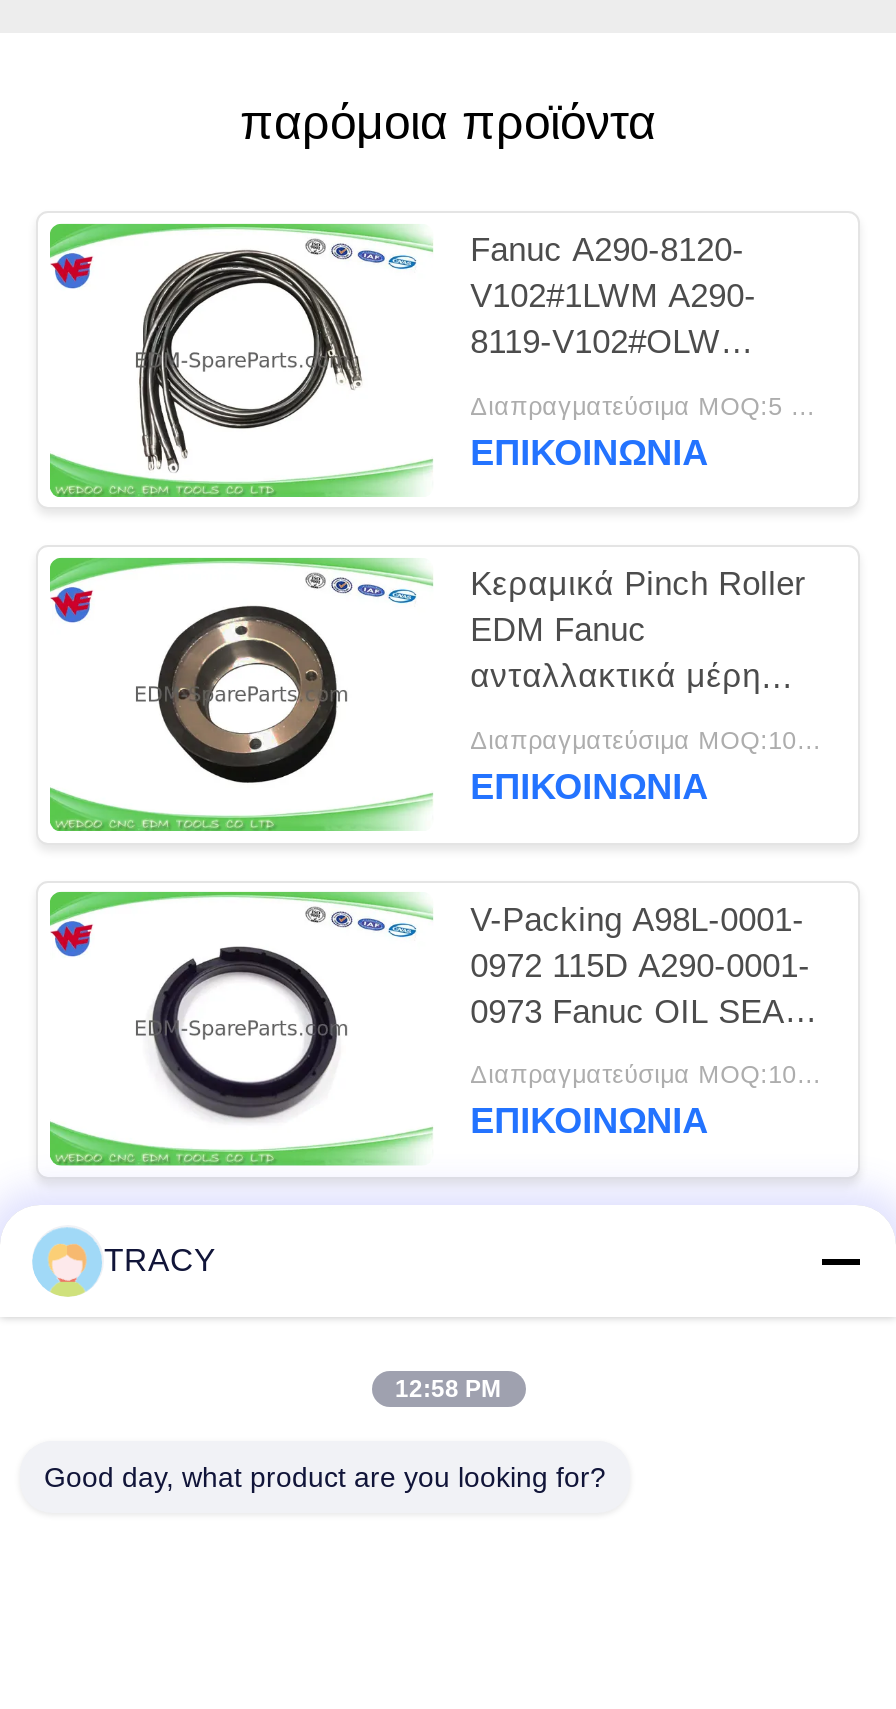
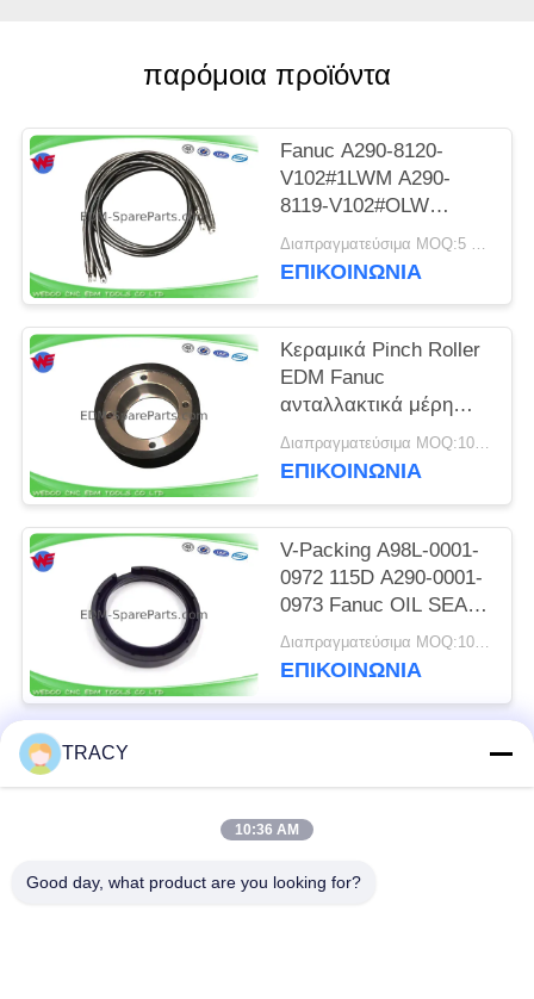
- 12:58 PM
+ 10:36 AM
